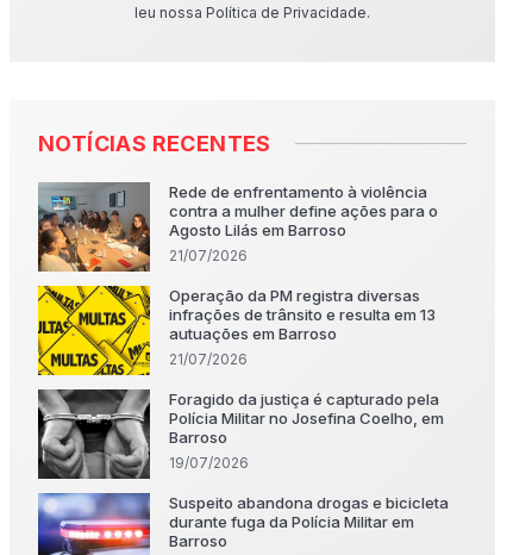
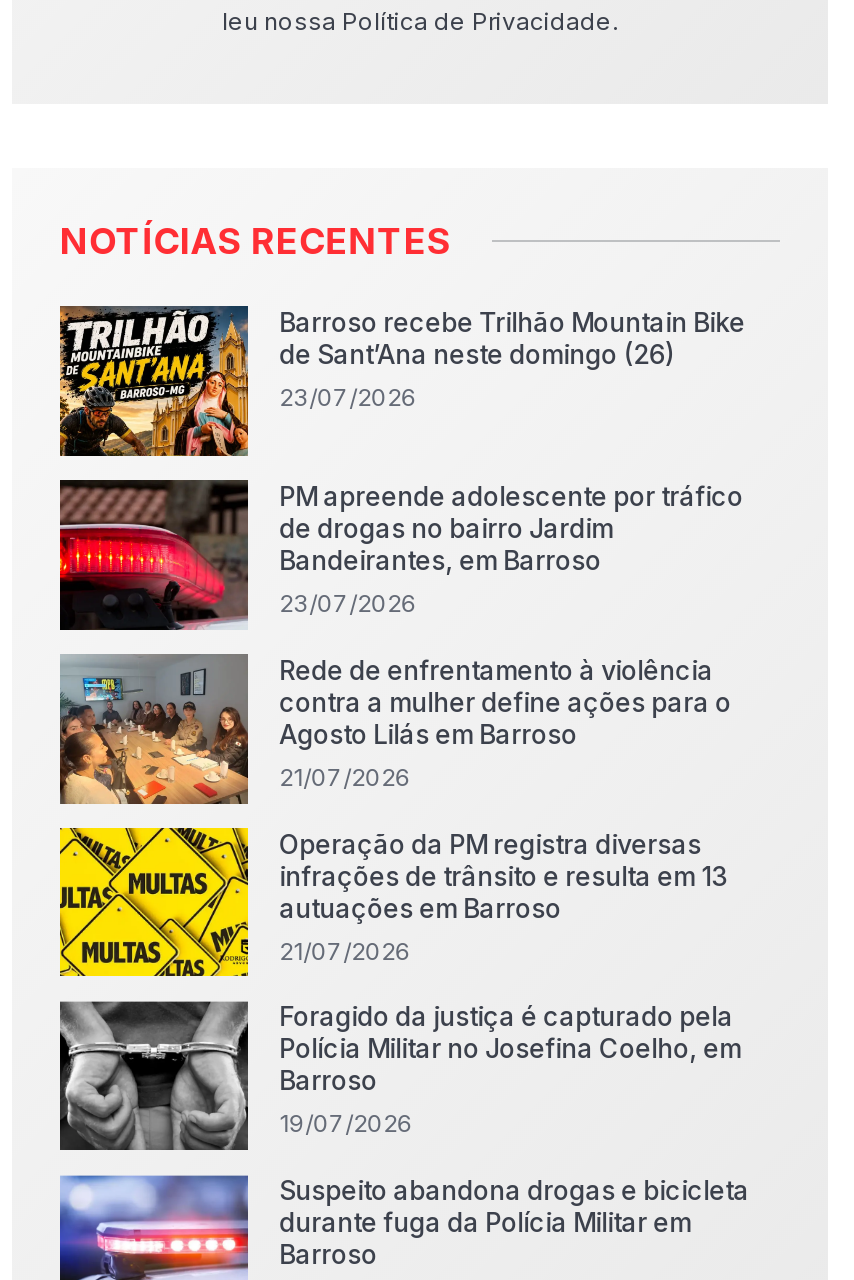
+ [image]
+ Barroso recebe Trilhão Mountain Bike
+ de Sant’Ana neste domingo (26)
+ 23/07/2026
+ PM apreende adolescente por tráfico
+ de drogas no bairro Jardim
+ Bandeirantes, em Barroso
+ 23/07/2026

+ [image]
